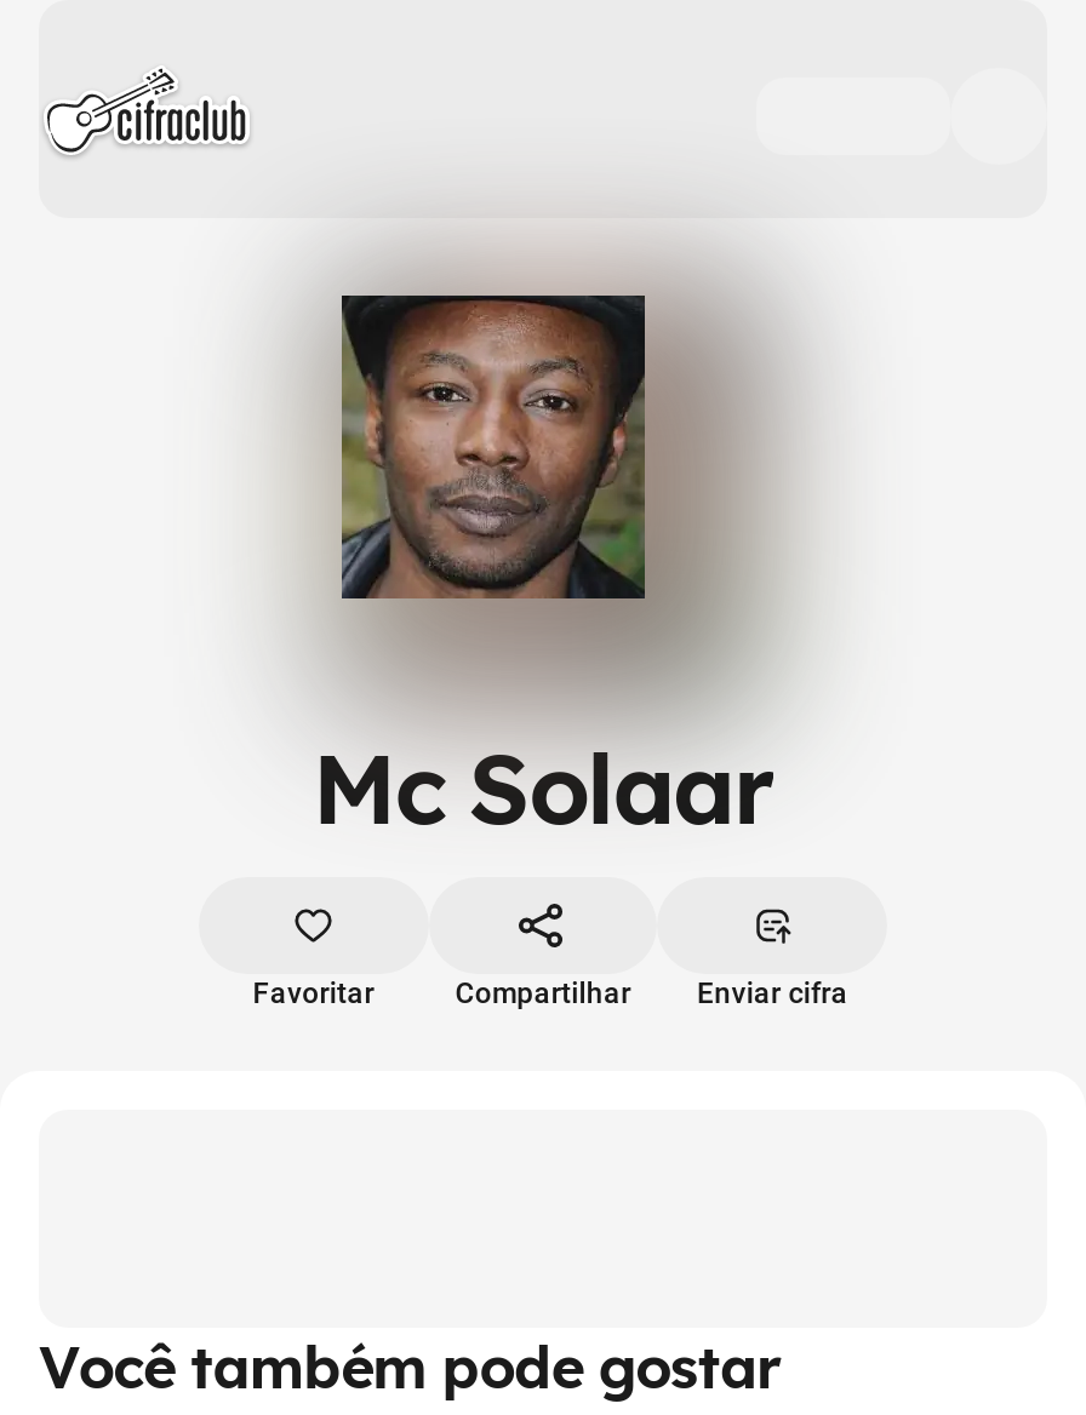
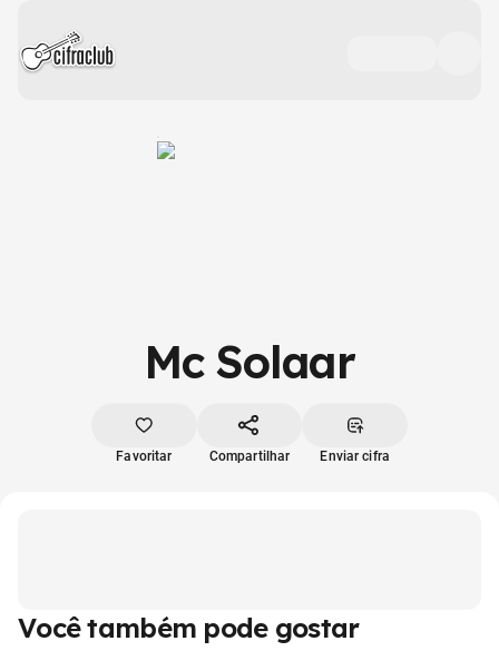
- [image]
